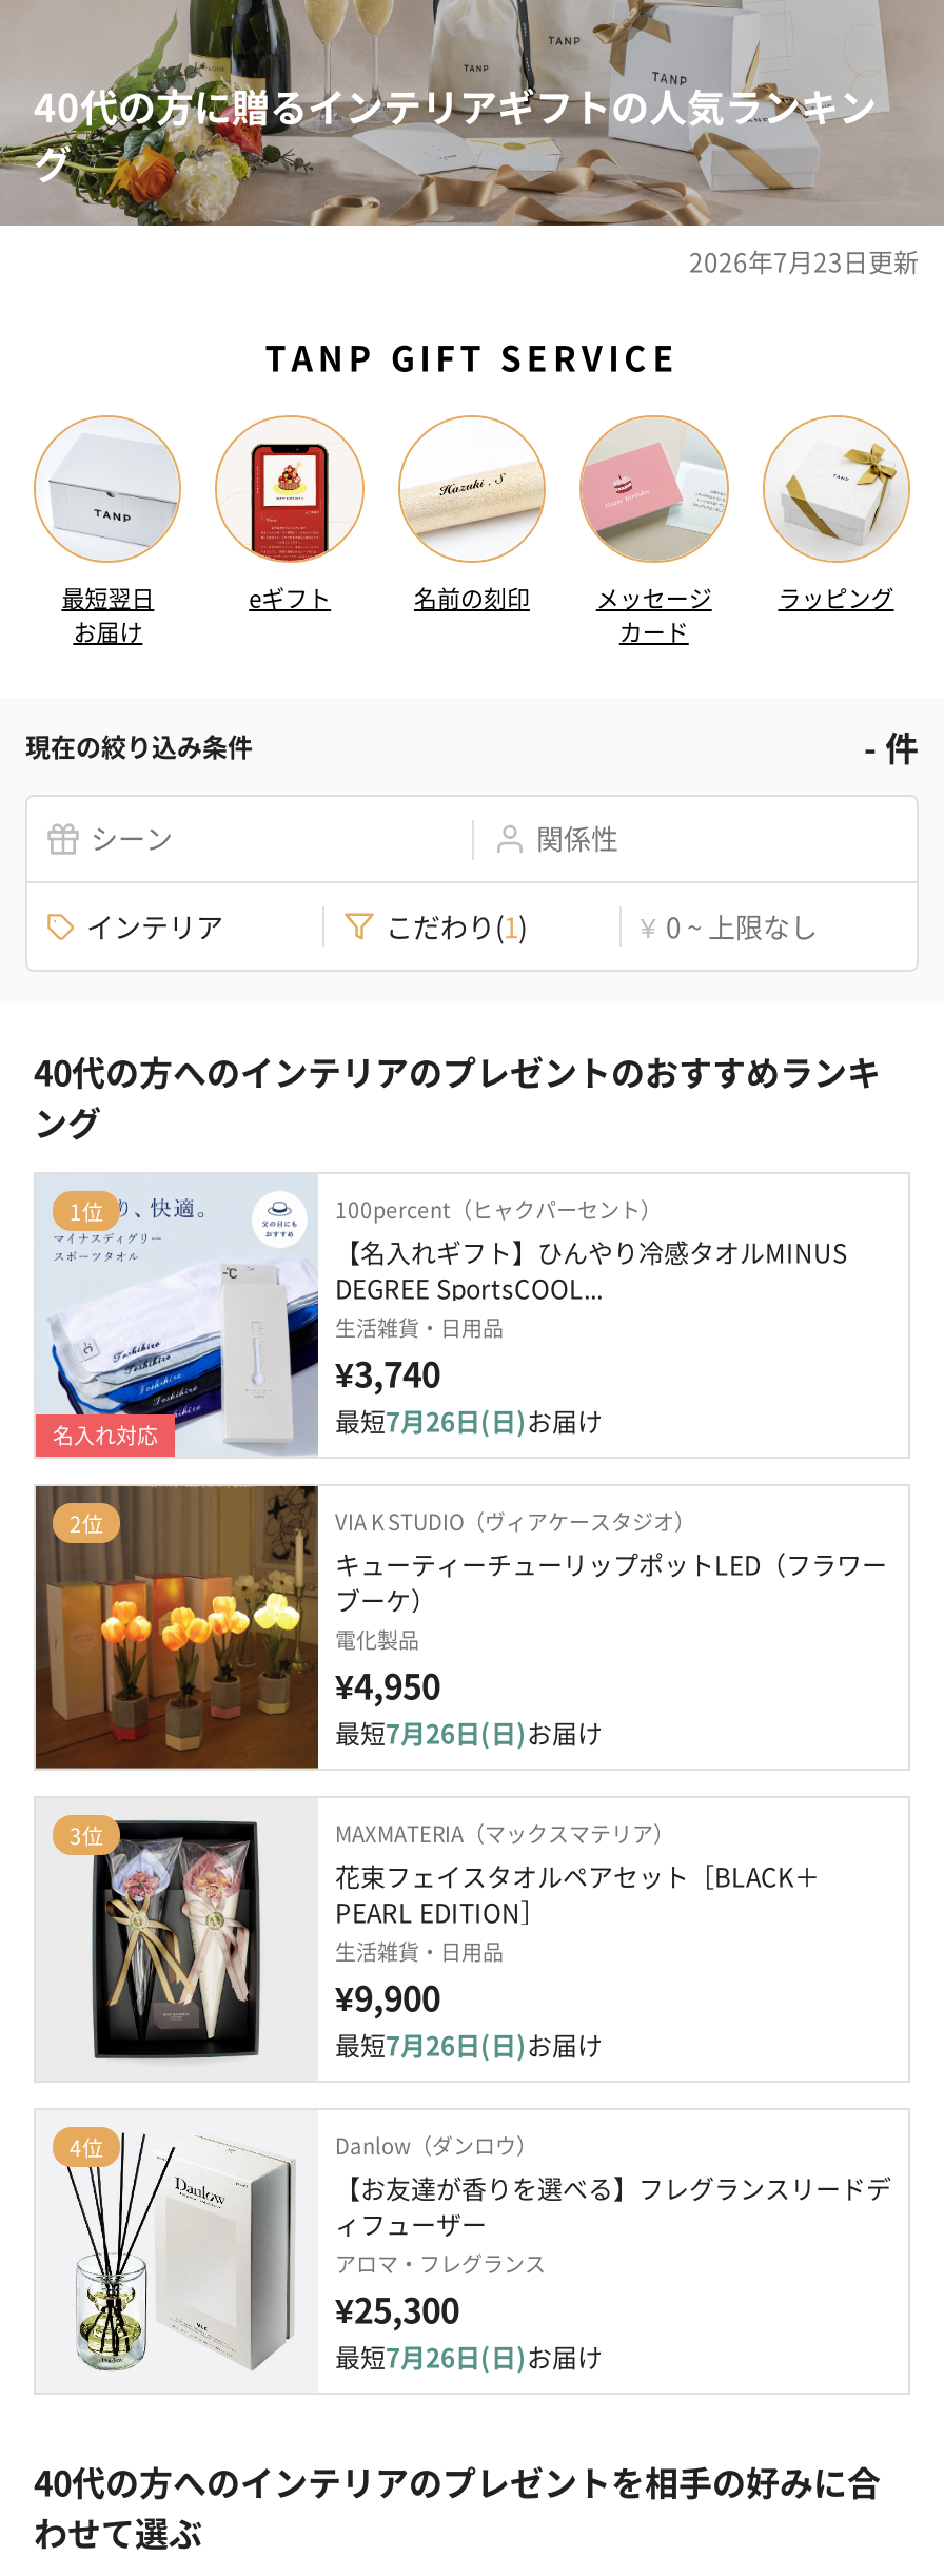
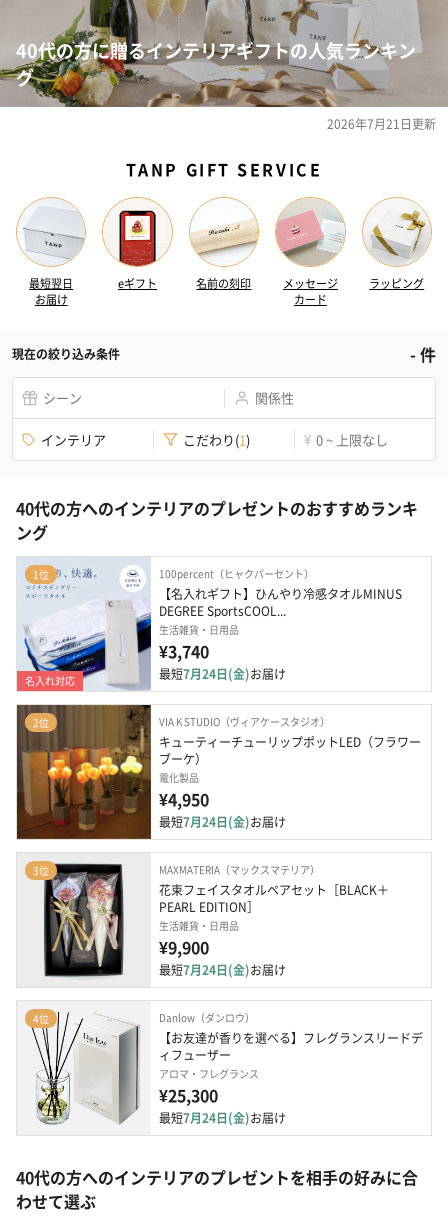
- 2026年7月23日更新
+ 2026年7月21日更新

- 最短7月26日(日)お届け
+ 最短7月24日(金)お届け

- 最短7月26日(日)お届け
+ 最短7月24日(金)お届け

- 最短7月26日(日)お届け
+ 最短7月24日(金)お届け

- 最短7月26日(日)お届け
+ 最短7月24日(金)お届け
